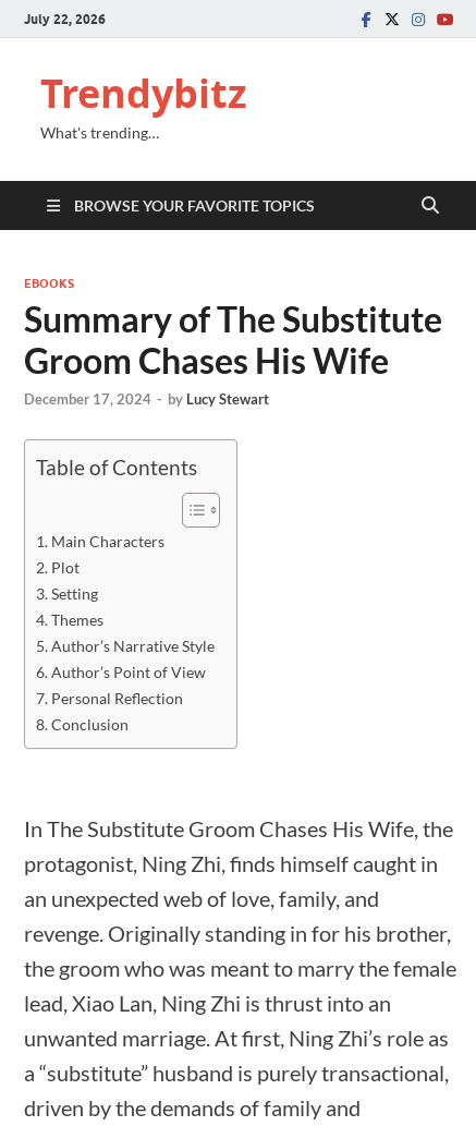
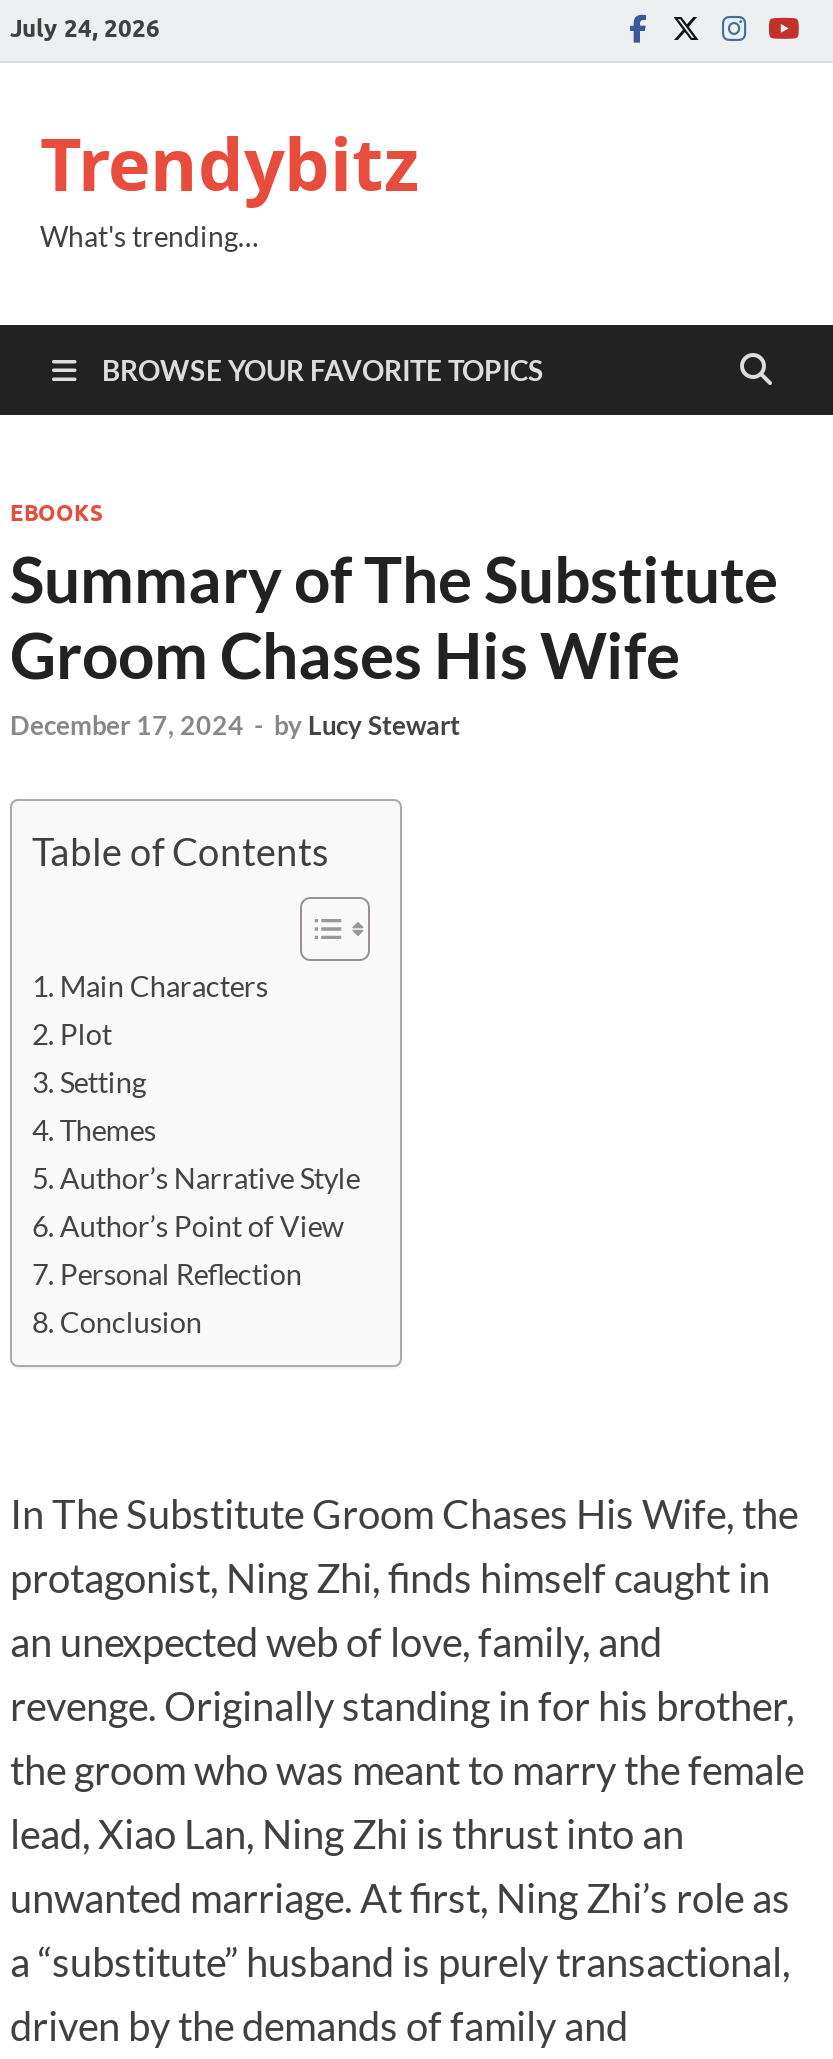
- July 22, 2026
+ July 24, 2026
